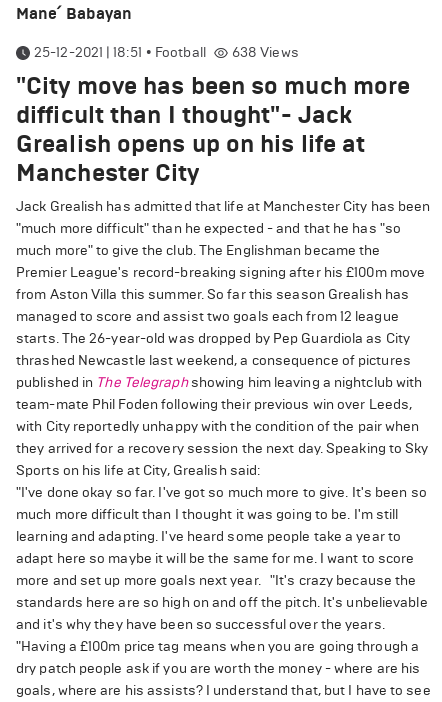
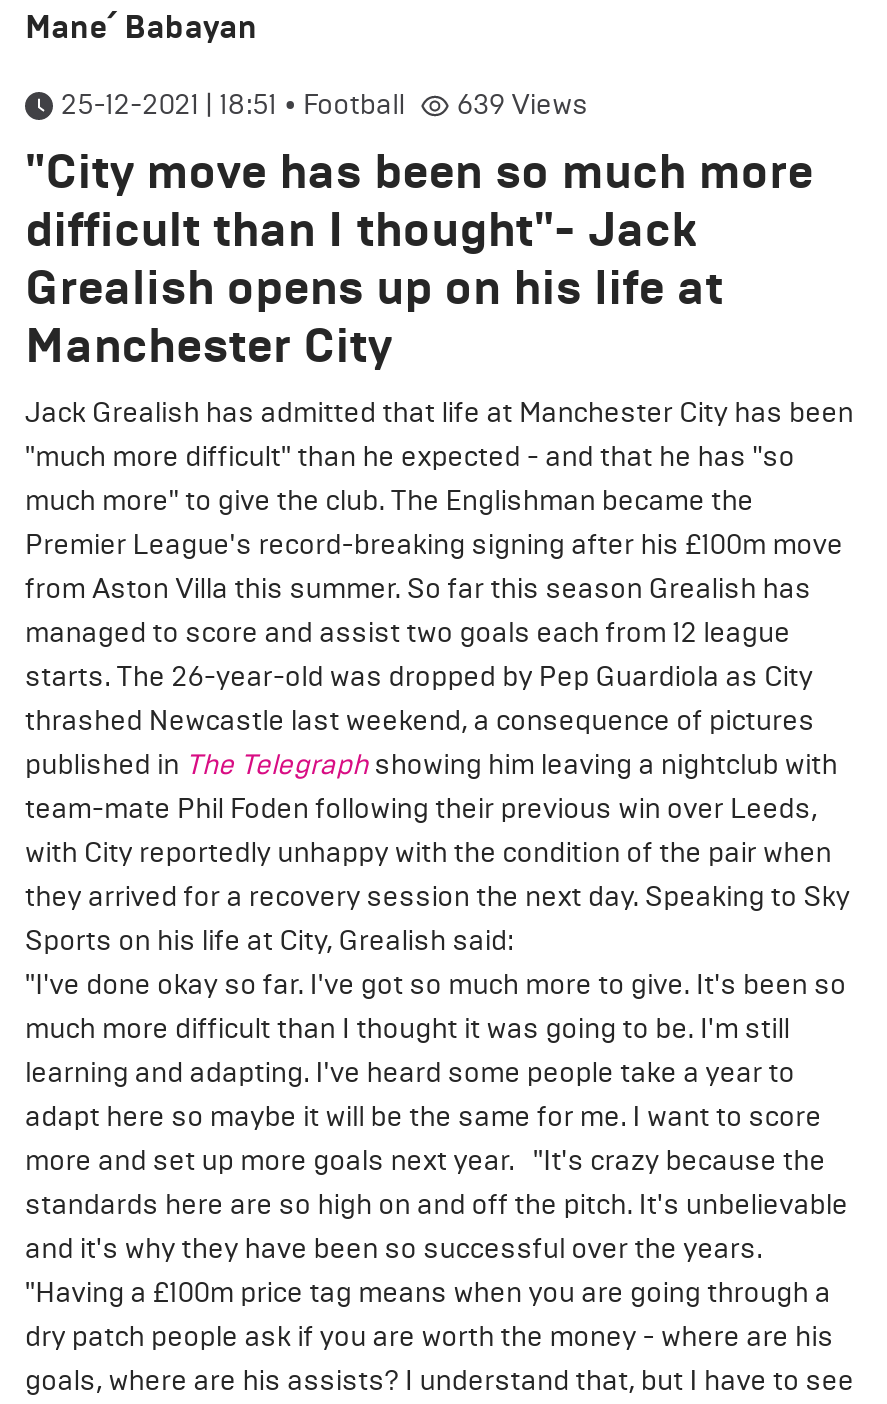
- 638 Views
+ 639 Views
